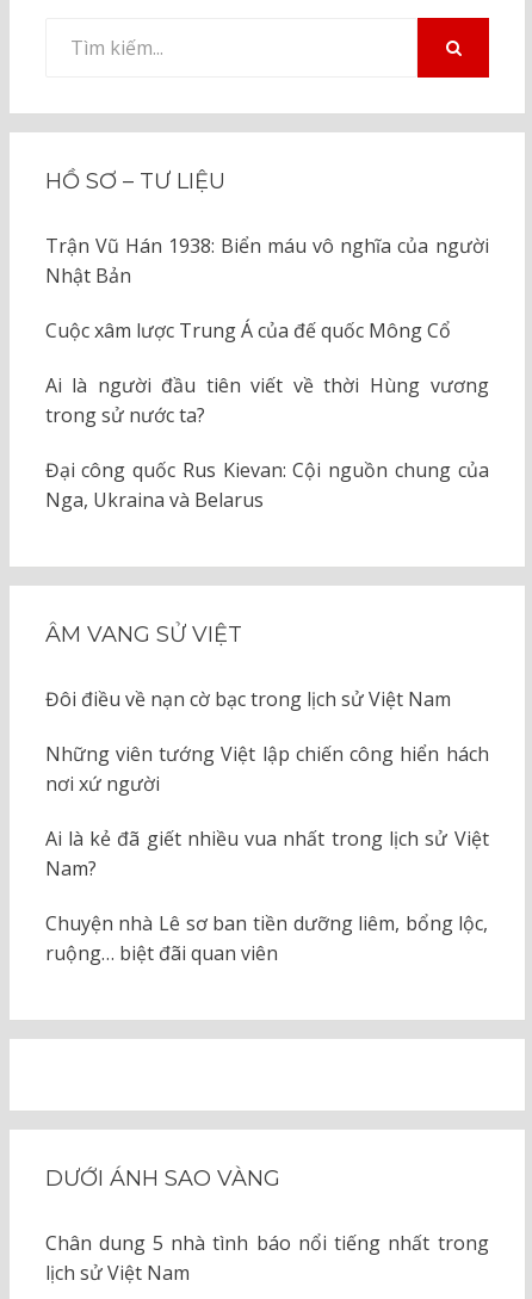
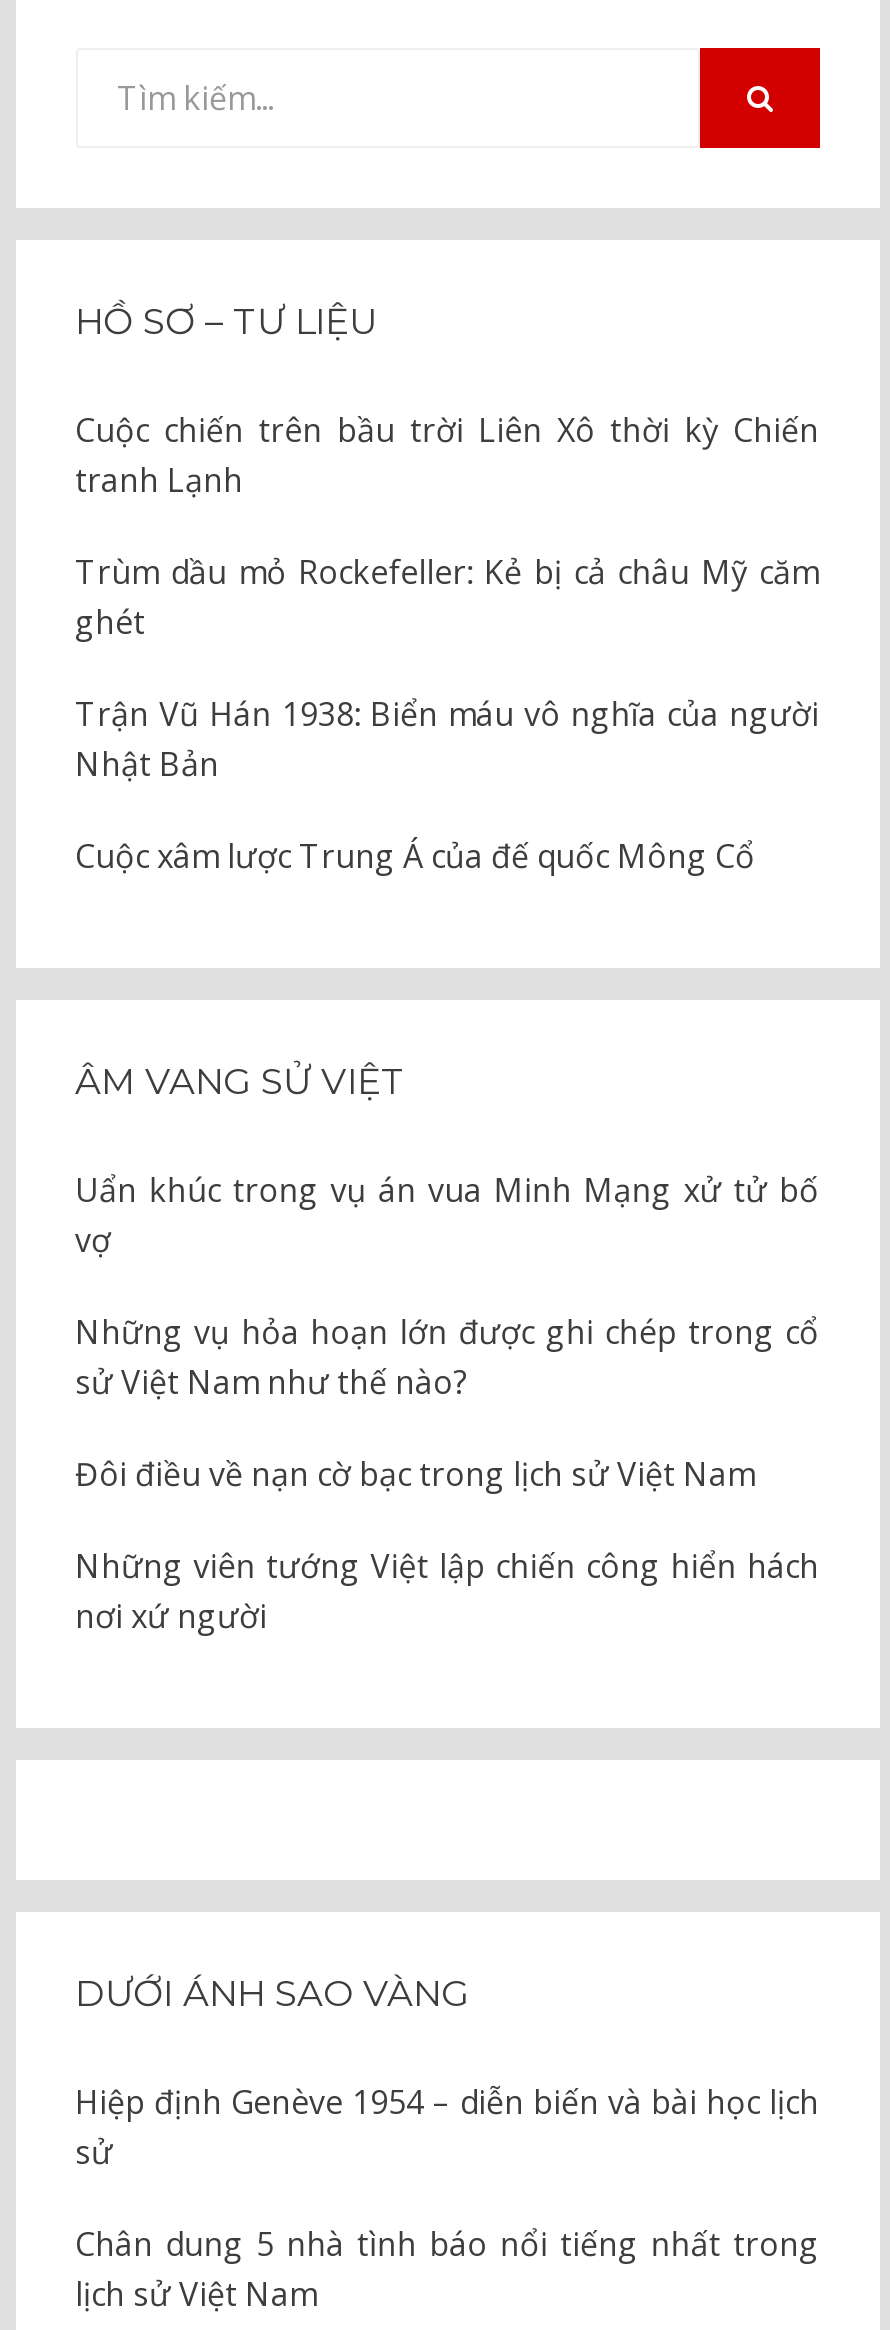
+ Cuộc chiến trên bầu trời Liên Xô thời kỳ Chiến
+ tranh Lạnh
+ Trùm dầu mỏ Rockefeller: Kẻ bị cả châu Mỹ căm
+ ghét

moved down: Trận Vũ Hán 1938: Biển máu vô nghĩa của người | Nhật Bản | Cuộc xâm lược Trung Á của đế quốc Mông Cổ

- Ai là người đầu tiên viết về thời Hùng vương
- trong sử nước ta?
- Đại công quốc Rus Kievan: Cội nguồn chung của
- Nga, Ukraina và Belarus

+ Uẩn khúc trong vụ án vua Minh Mạng xử tử bố
+ vợ
+ Những vụ hỏa hoạn lớn được ghi chép trong cổ
+ sử Việt Nam như thế nào?

moved down: Đôi điều về nạn cờ bạc trong lịch sử Việt Nam | Những viên tướng Việt lập chiến công hiển hách | nơi xứ người

- Ai là kẻ đã giết nhiều vua nhất trong lịch sử Việt
- Nam?
- Chuyện nhà Lê sơ ban tiền dưỡng liêm, bổng lộc,
- ruộng… biệt đãi quan viên

+ Hiệp định Genève 1954 – diễn biến và bài học lịch
+ sử
